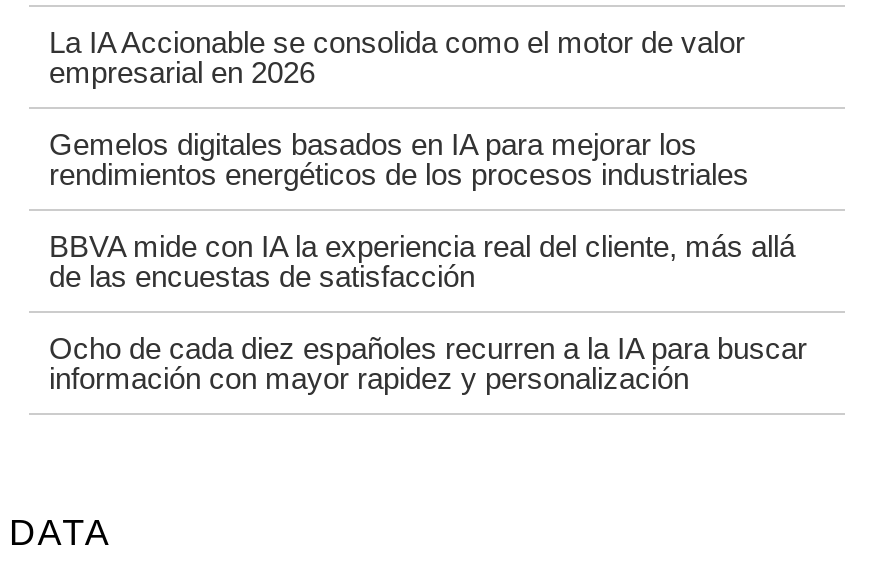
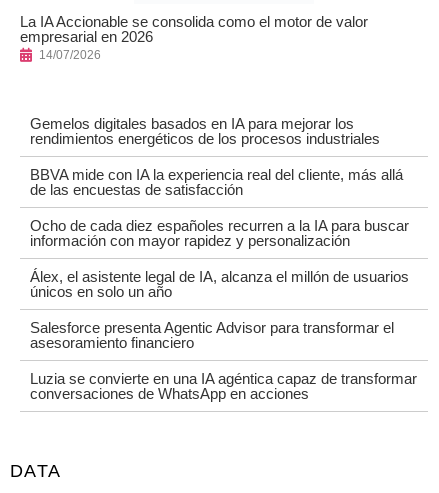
+ 14/07/2026

+ Álex, el asistente legal de IA, alcanza el millón de usuarios
+ únicos en solo un año
+ Salesforce presenta Agentic Advisor para transformar el
+ asesoramiento financiero
+ Luzia se convierte en una IA agéntica capaz de transformar
+ conversaciones de WhatsApp en acciones
